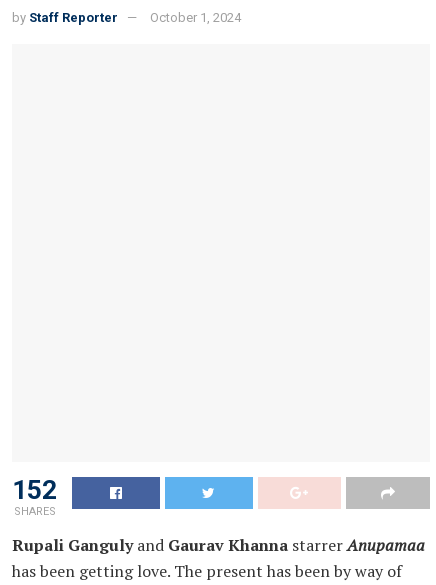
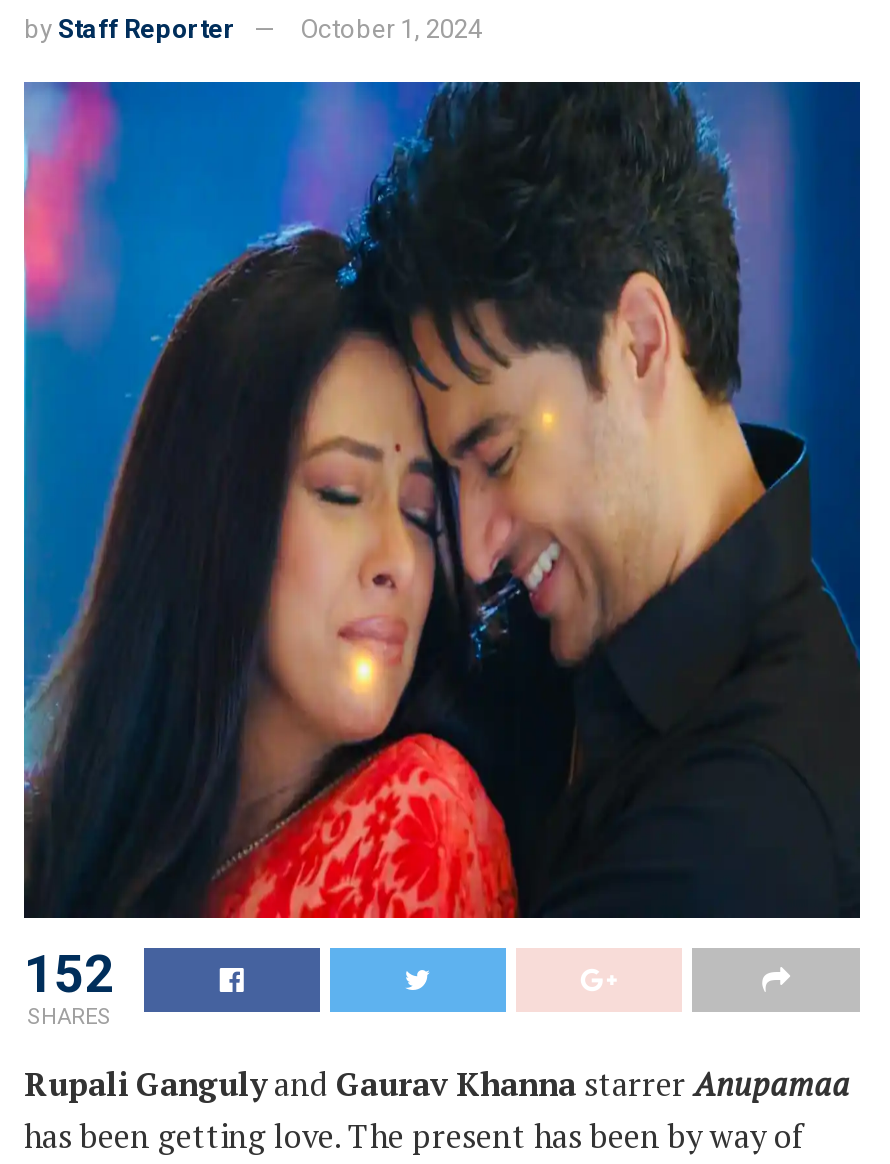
+ [image]
